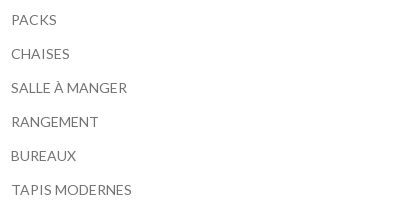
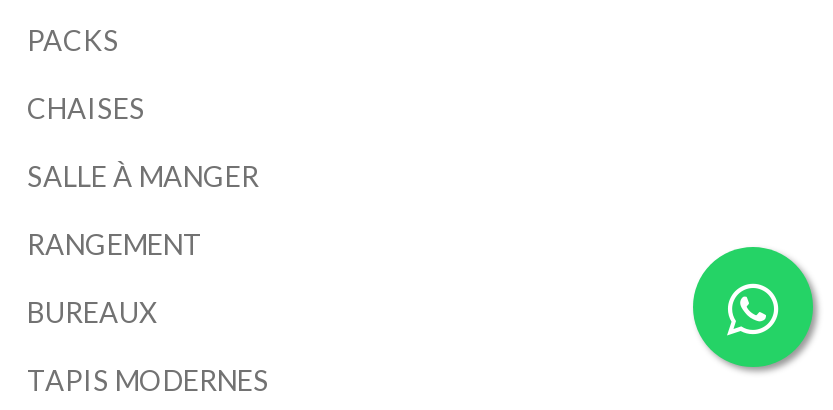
+ [image]
